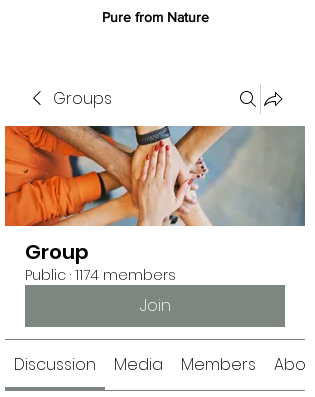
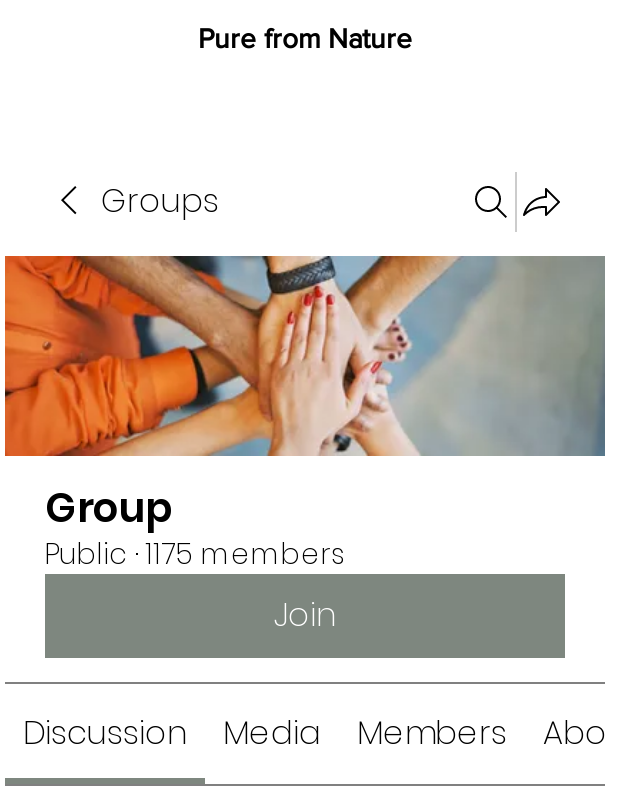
- Public 1174 members
+ Public 1175 members
